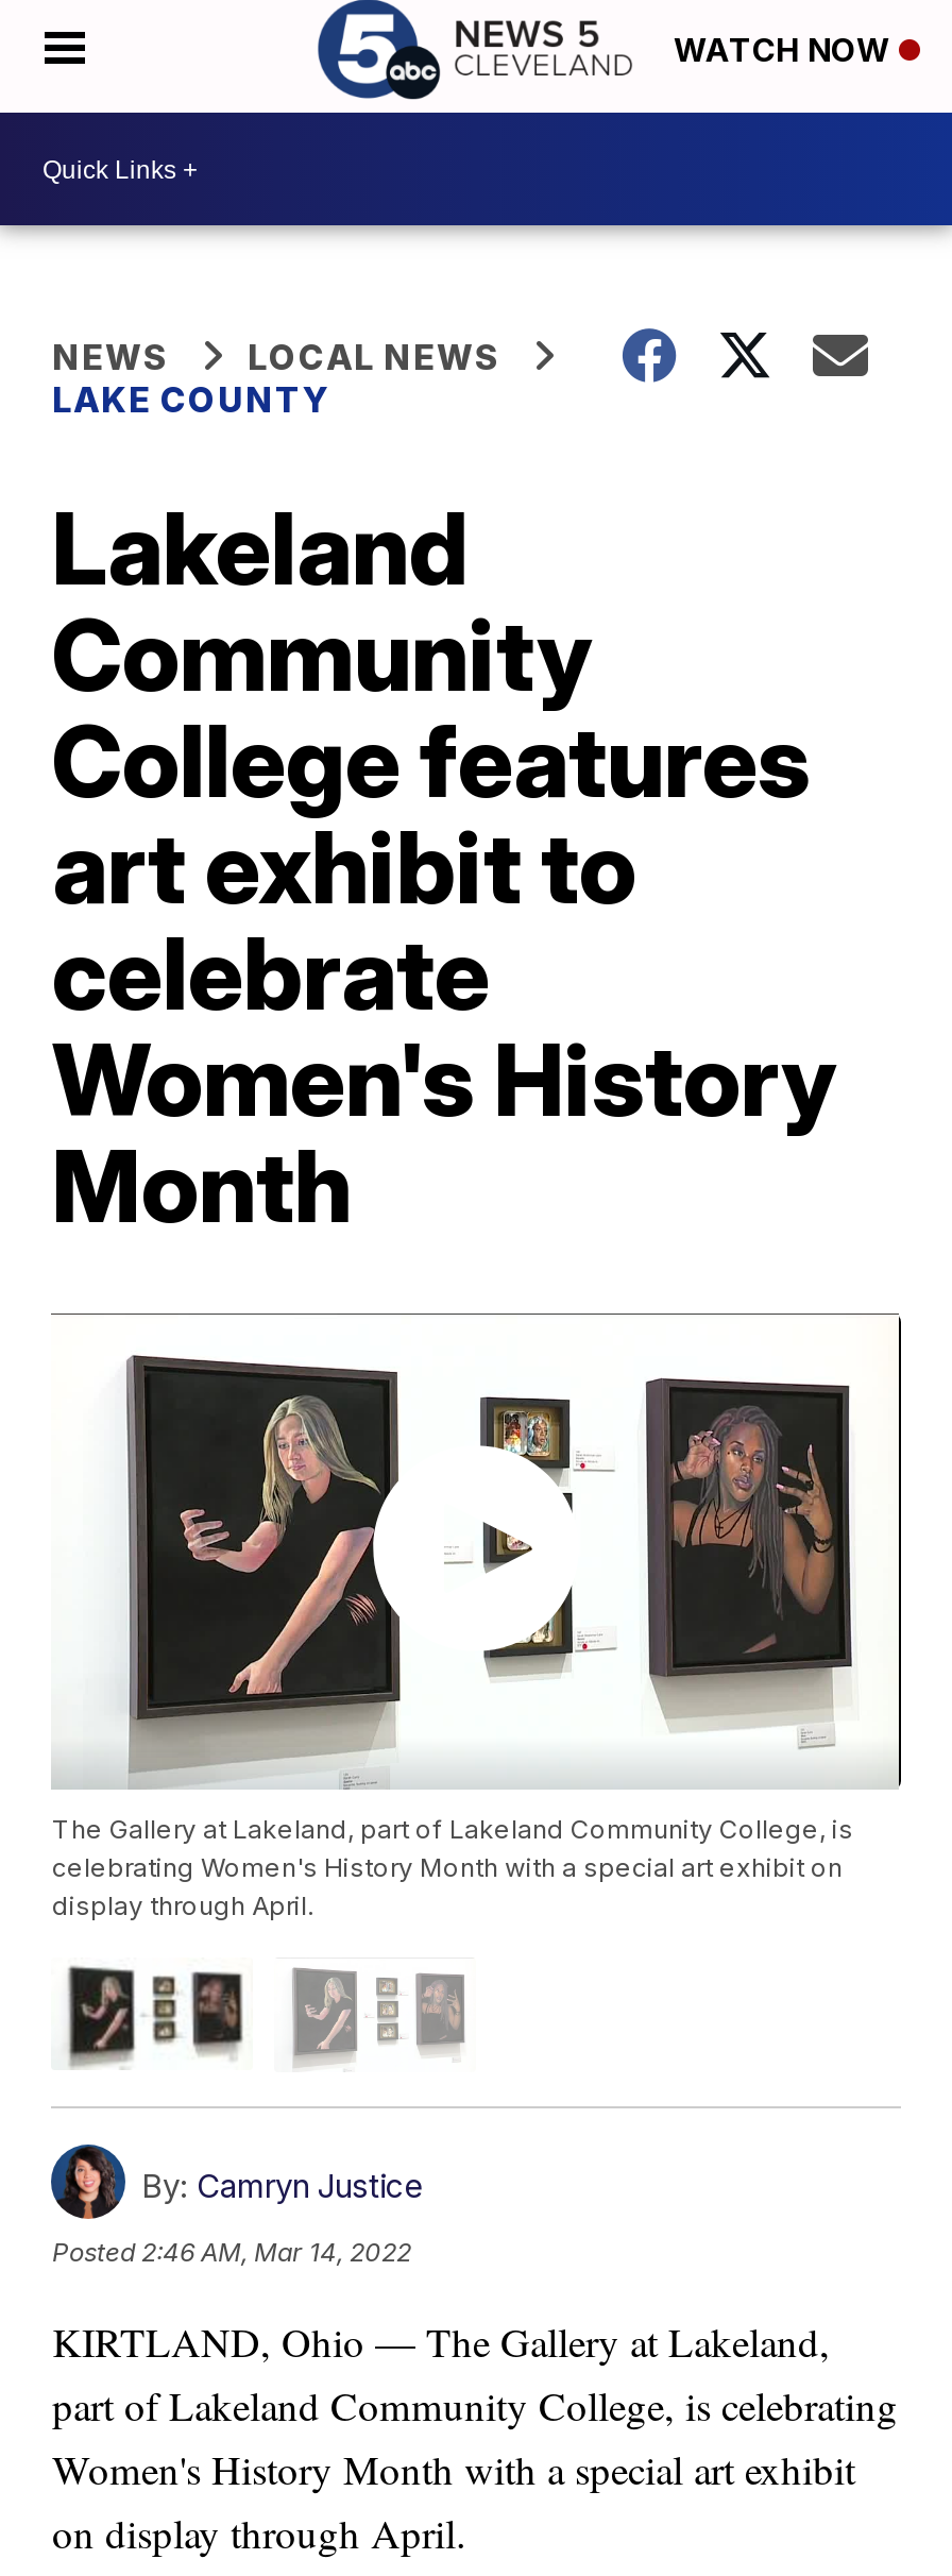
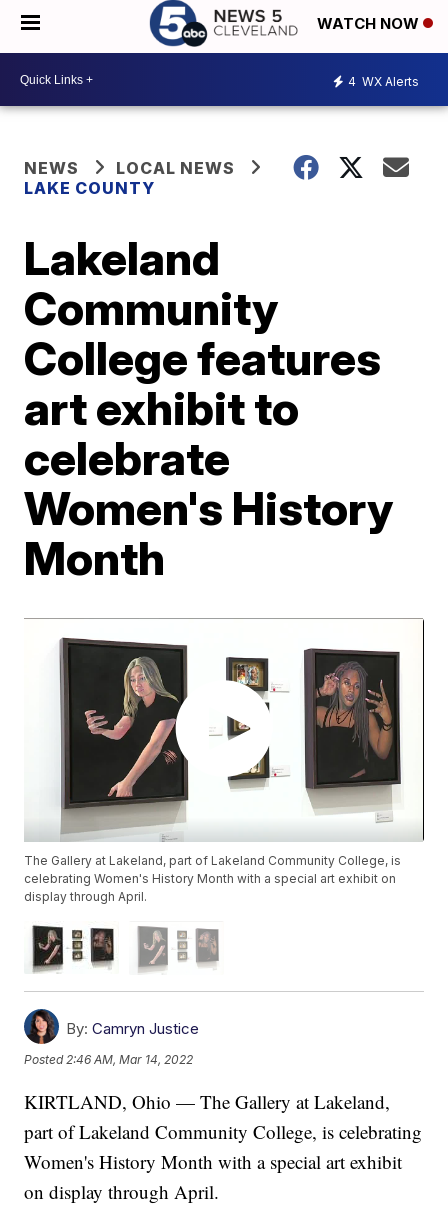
+ 4 WX Alerts
